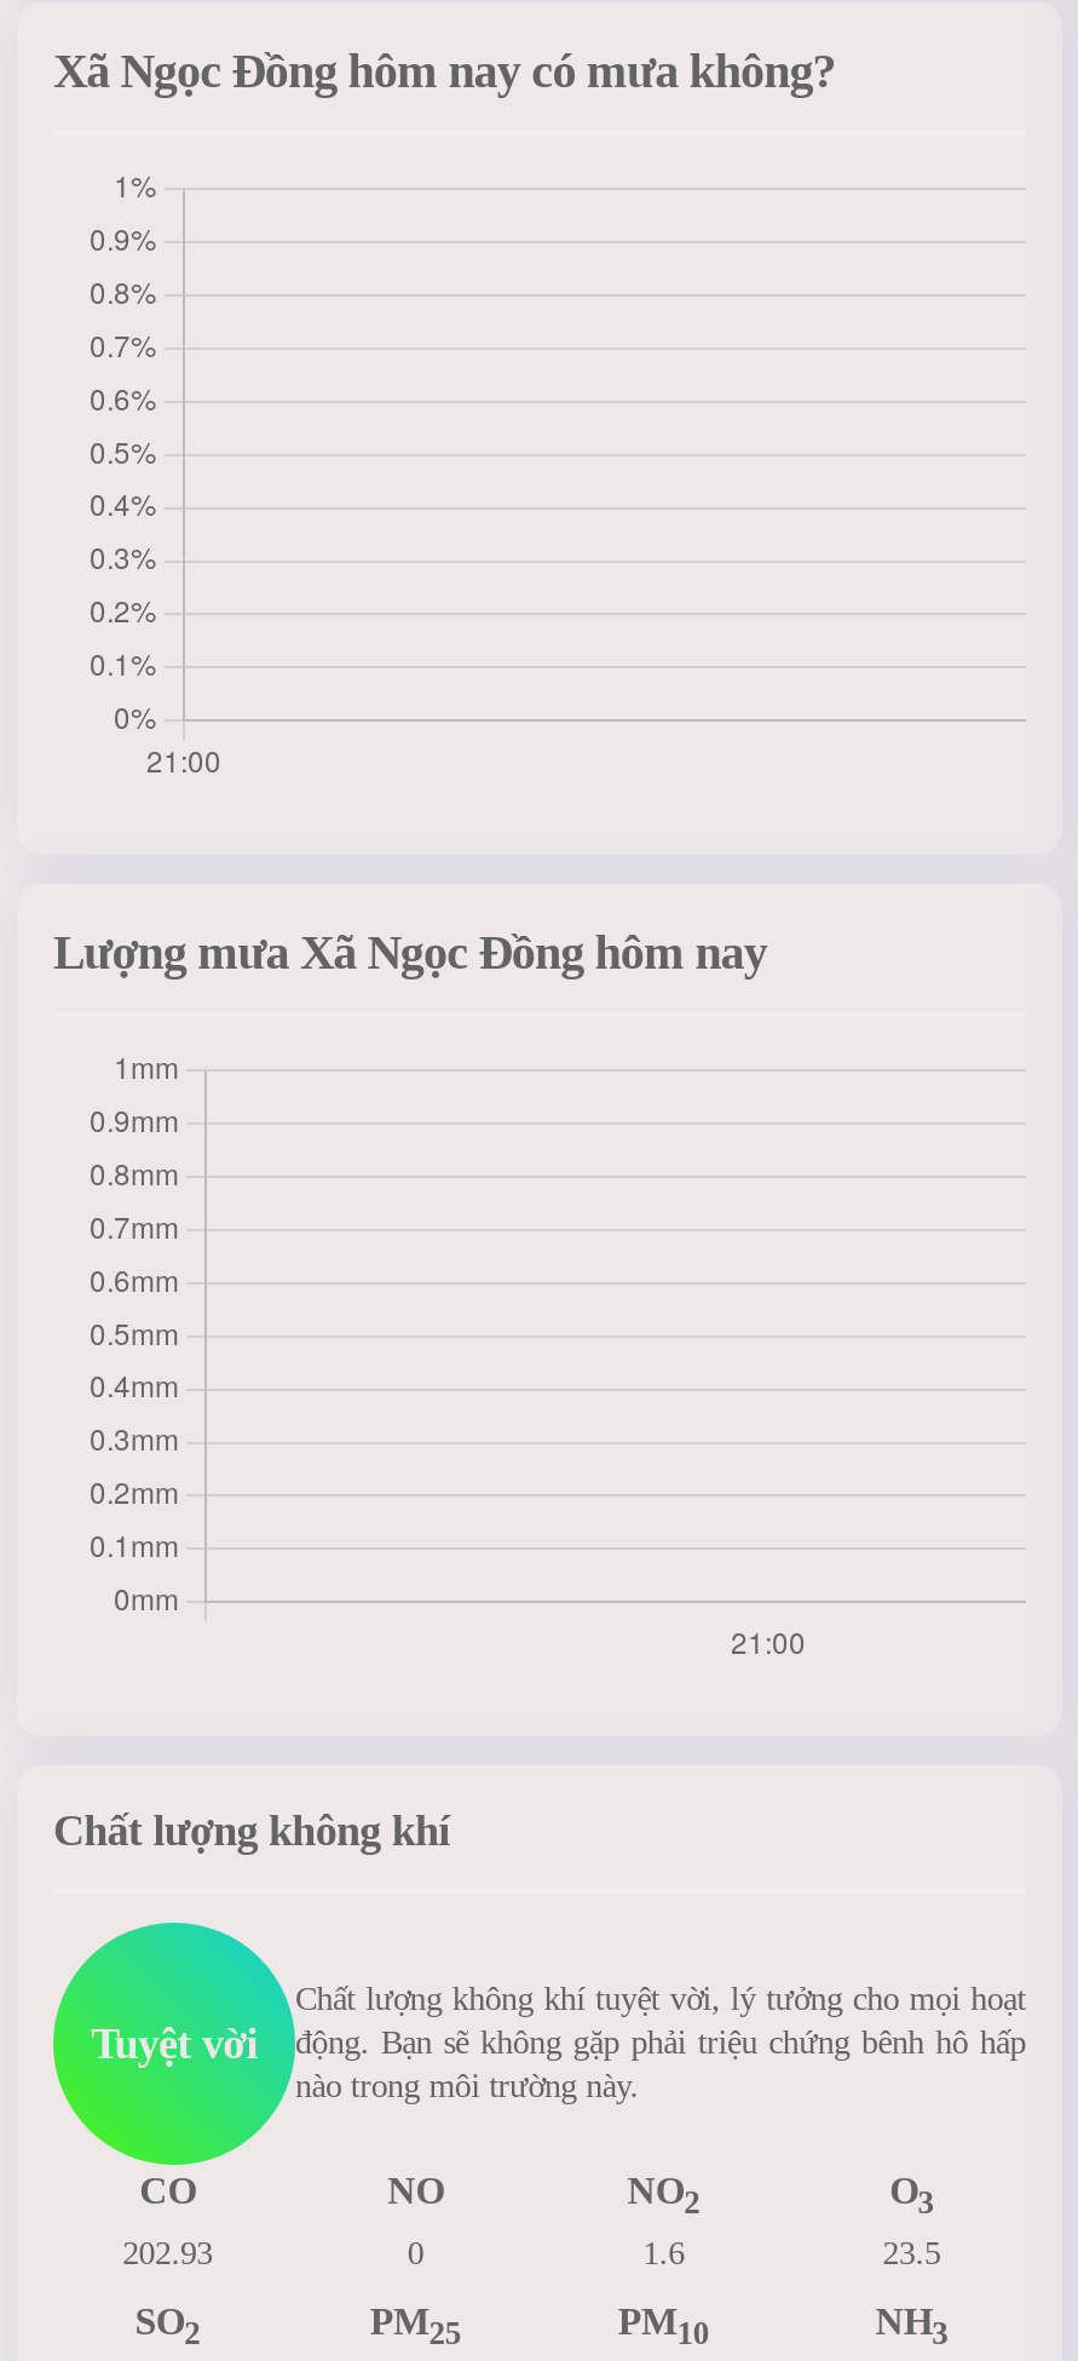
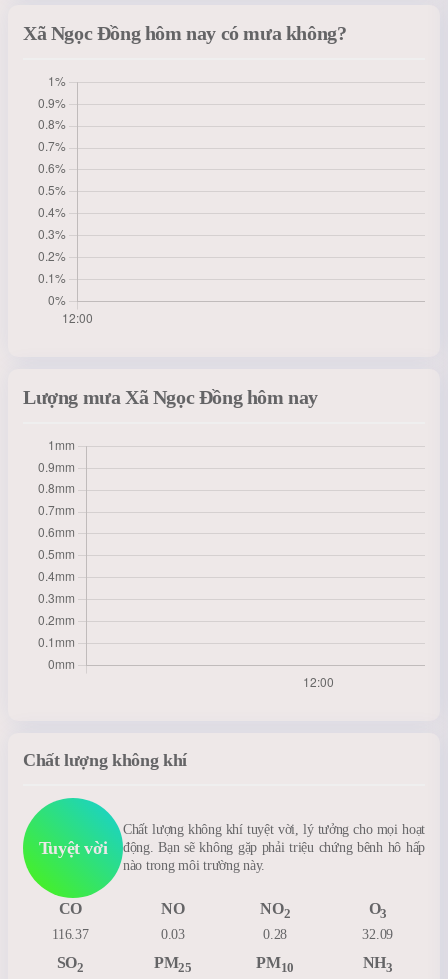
- 202.93
+ 116.37

- 0
+ 0.03

- 1.6
+ 0.28

- 23.5
+ 32.09
